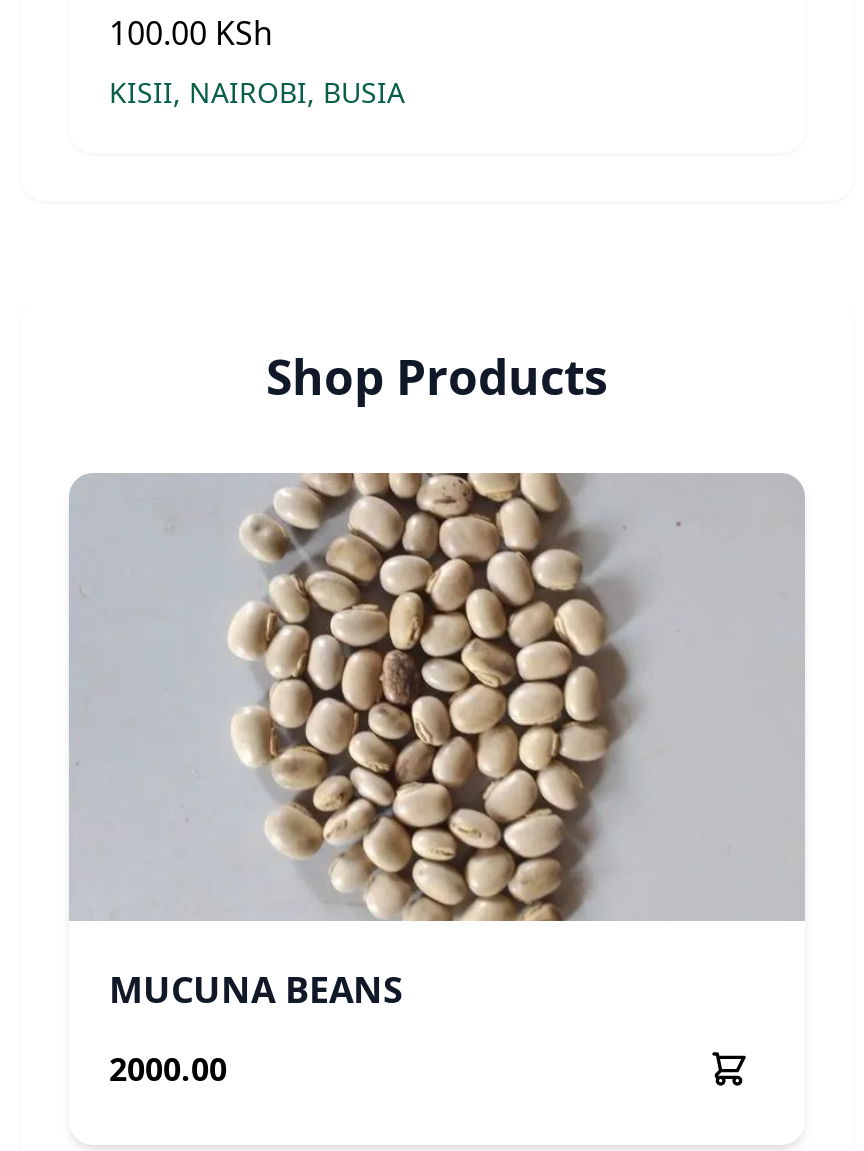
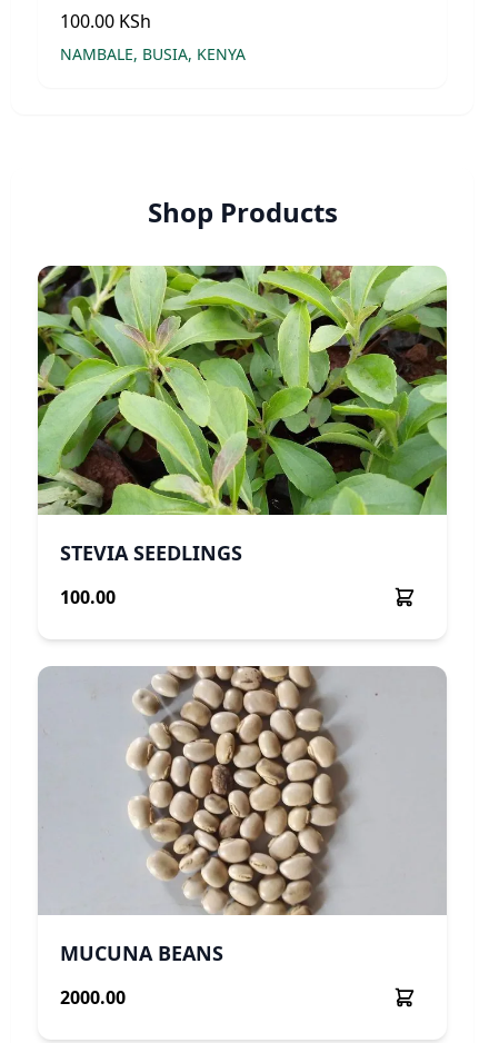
- KISII, NAIROBI, BUSIA
+ NAMBALE, BUSIA, KENYA

+ [image]
+ STEVIA SEEDLINGS
+ 100.00
